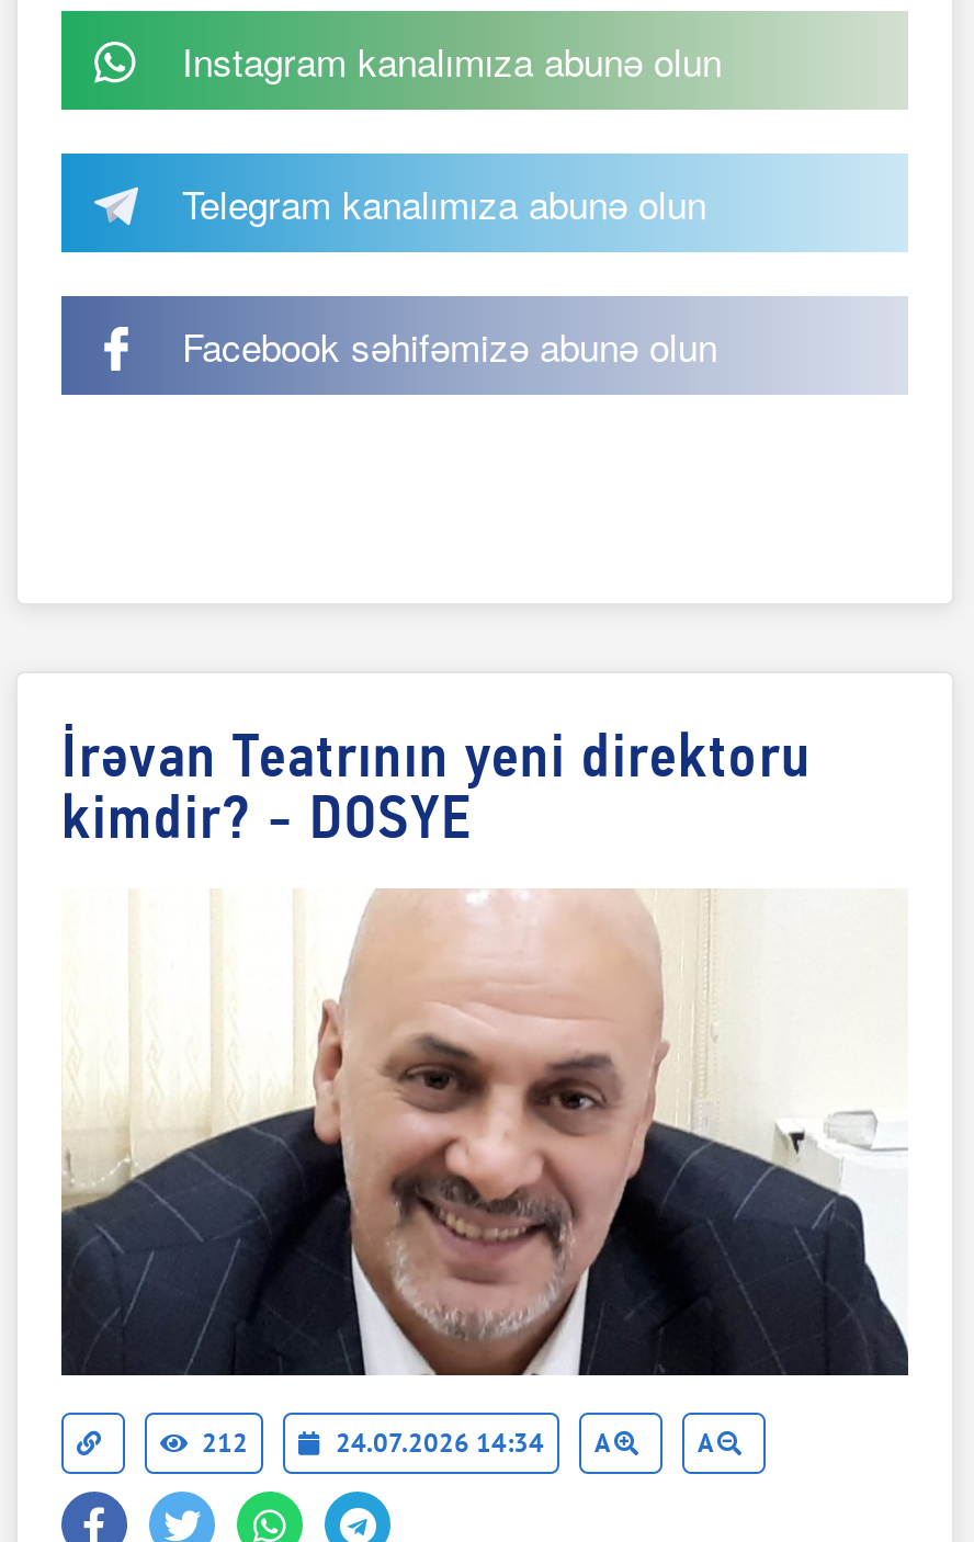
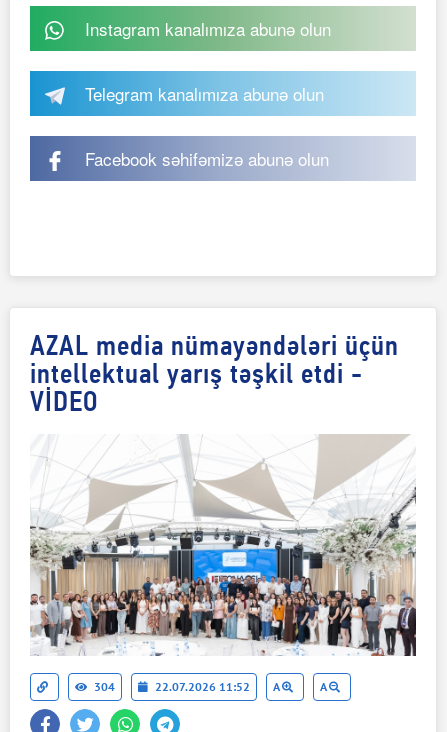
- İrəvan Teatrının yeni direktoru
- kimdir? - DOSYE
+ AZAL media nümayəndələri üçün
+ intellektual yarış təşkil etdi -
+ VİDEO

- [image]
- 212
- 24.07.2026 14:34
+ [image]
+ 304
+ 22.07.2026 11:52
